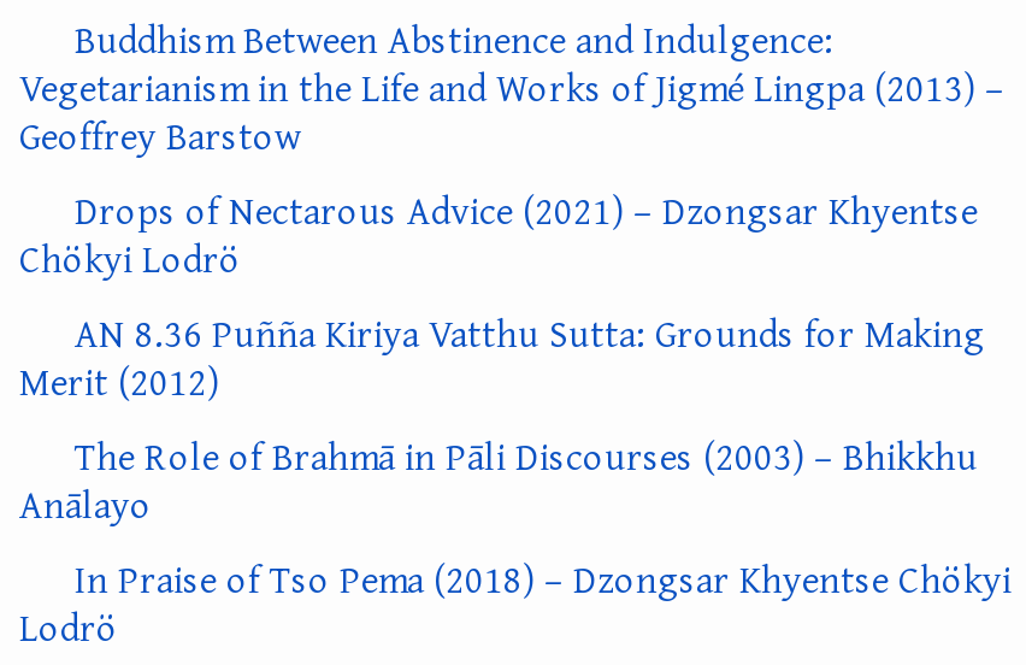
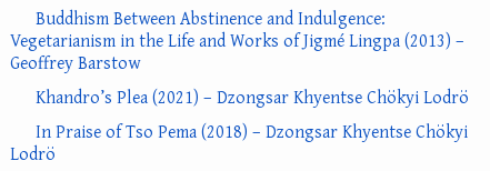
- Drops of Nectarous Advice (2021) – Dzongsar Khyentse
- Chökyi Lodrö
- AN 8.36 Puñña Kiriya Vatthu Sutta: Grounds for Making
- Merit (2012)
- The Role of Brahmā in Pāli Discourses (2003) – Bhikkhu
- Anālayo
+ Khandro’s Plea (2021) – Dzongsar Khyentse Chökyi Lodrö
